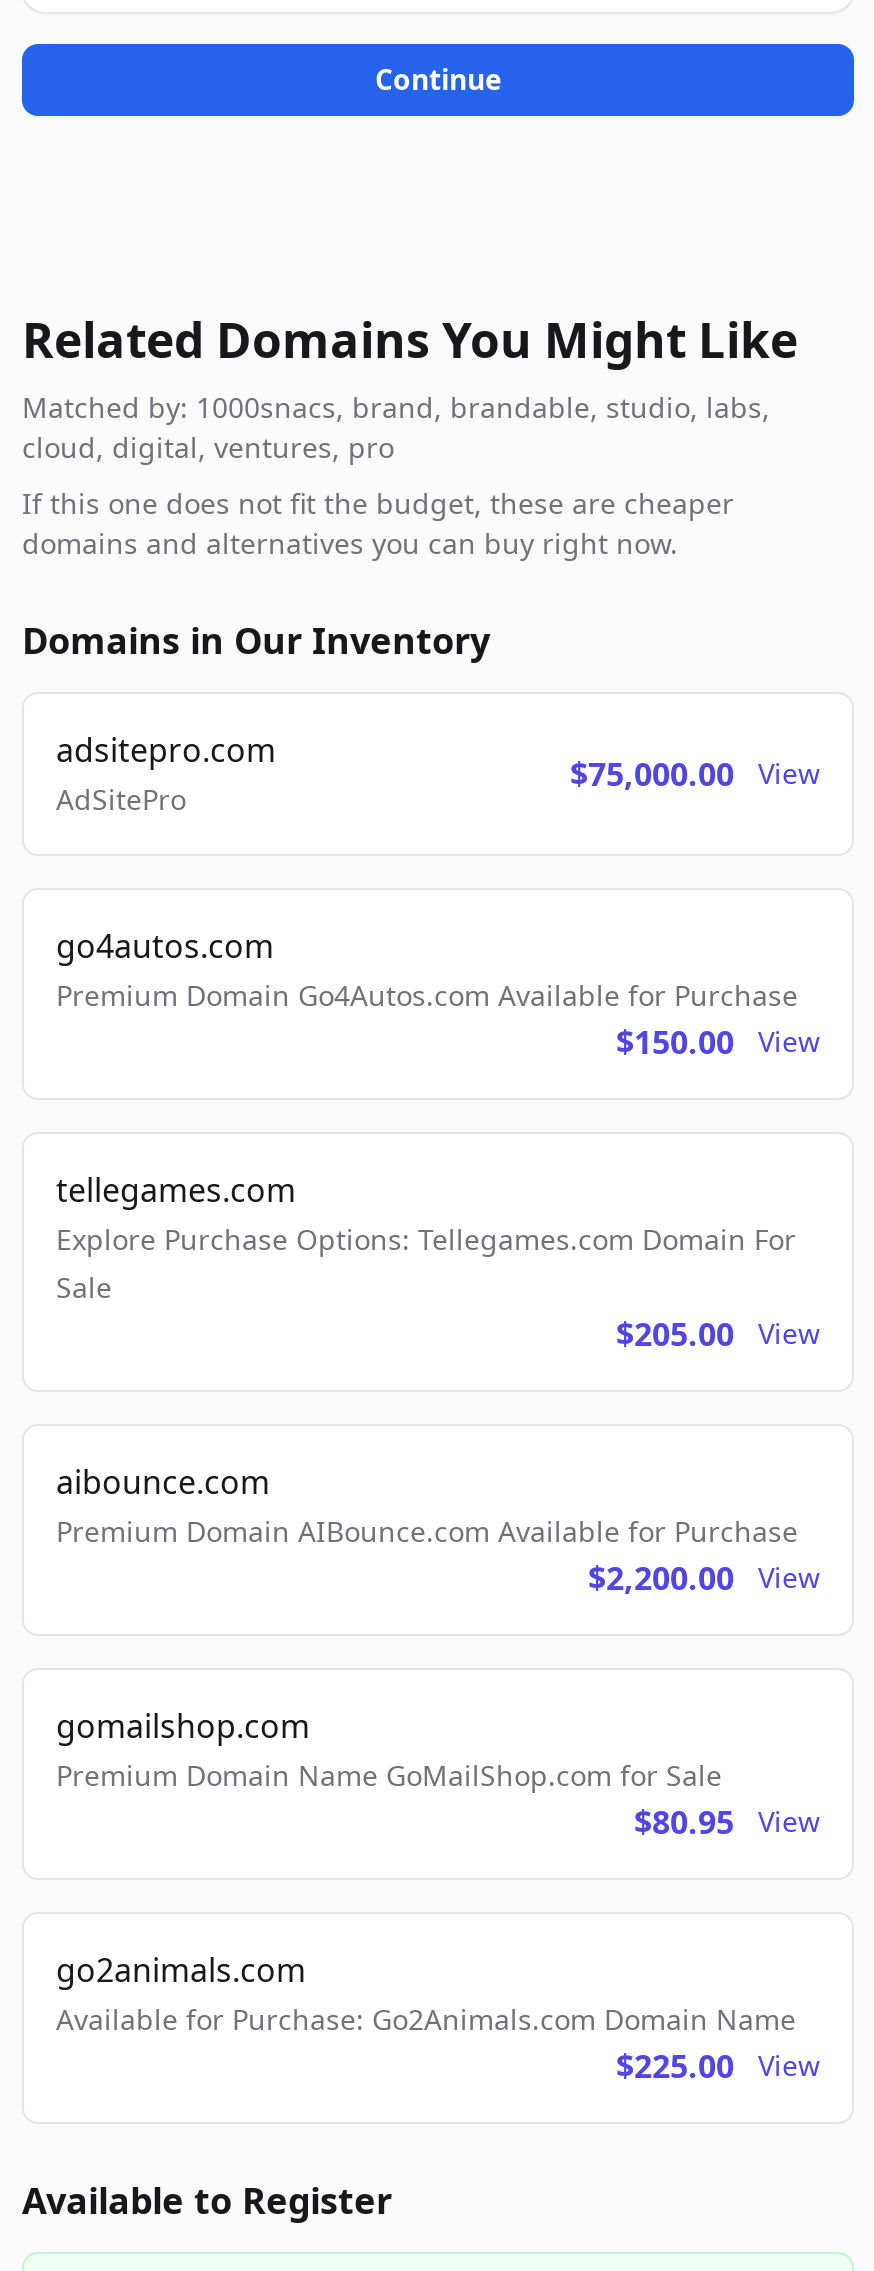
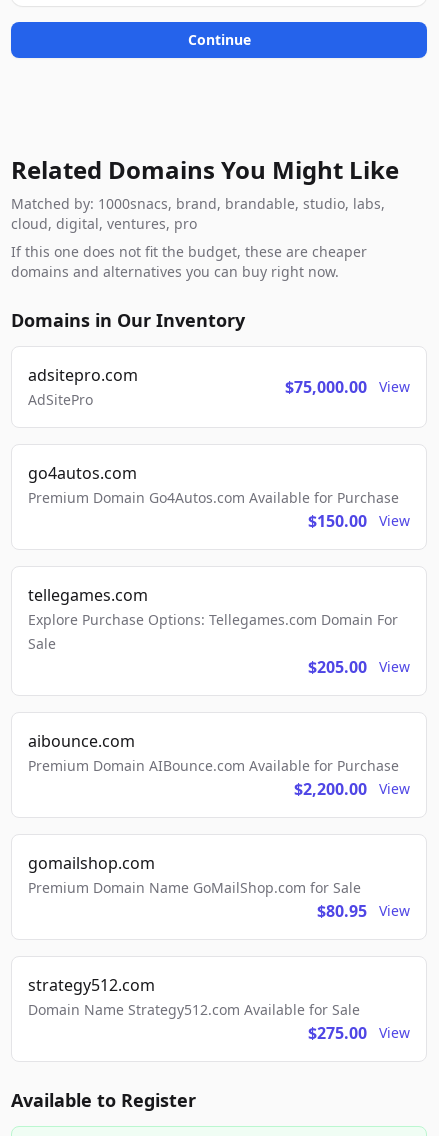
- go2animals.com
- Available for Purchase: Go2Animals.com Domain Name
- $225.00
+ strategy512.com
+ Domain Name Strategy512.com Available for Sale
+ $275.00
